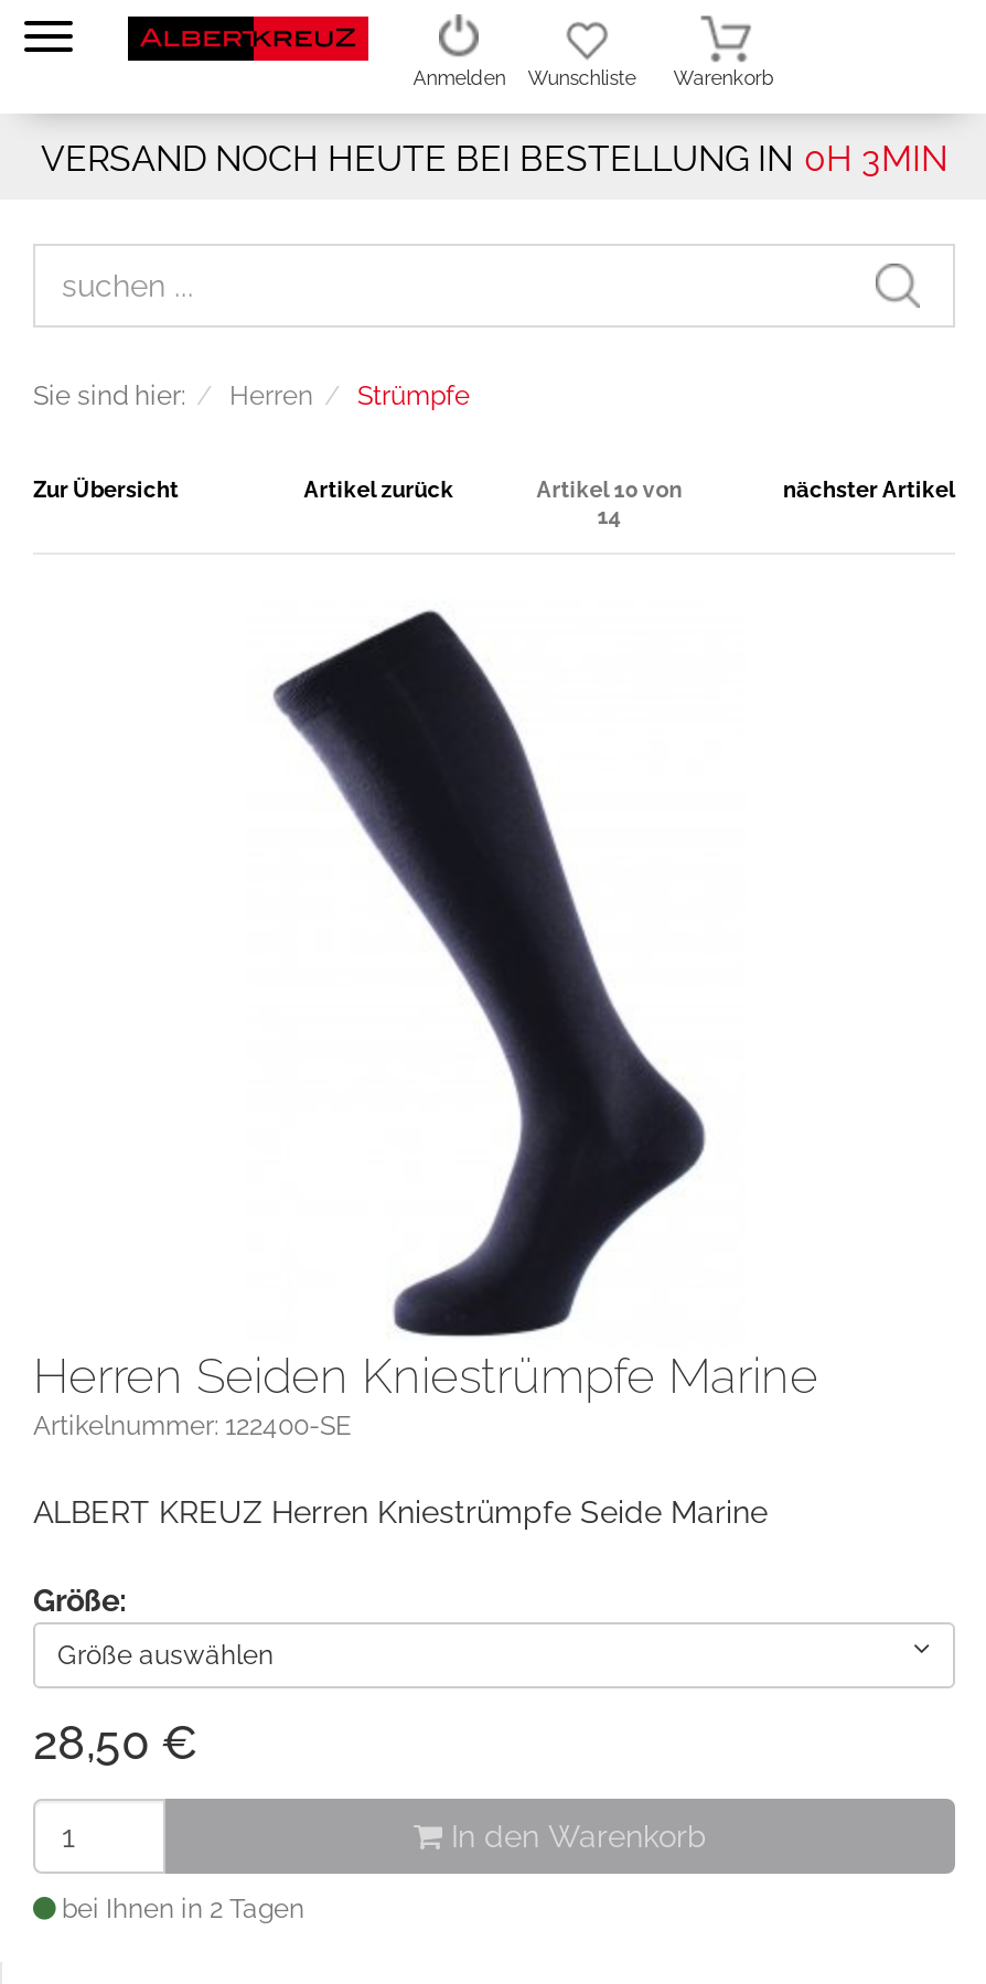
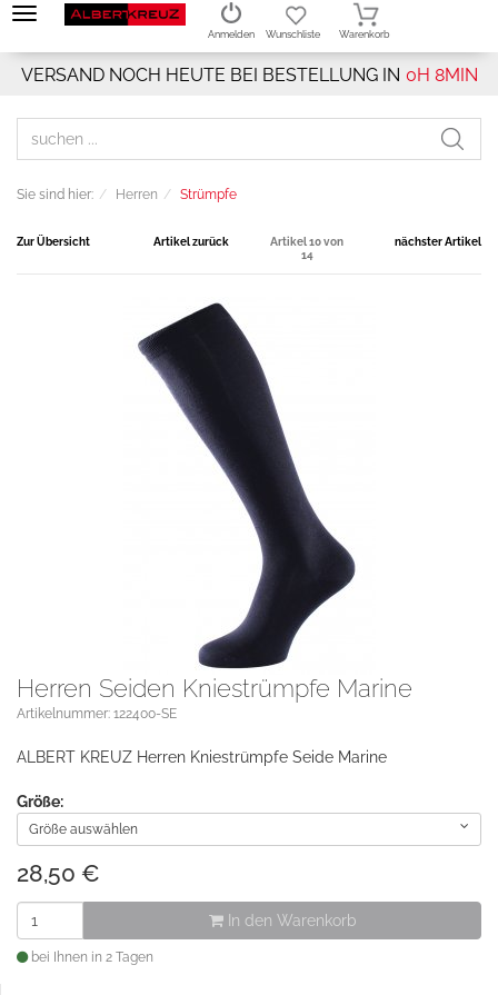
- VERSAND NOCH HEUTE BEI BESTELLUNG IN 0H 3MIN
+ VERSAND NOCH HEUTE BEI BESTELLUNG IN 0H 8MIN
